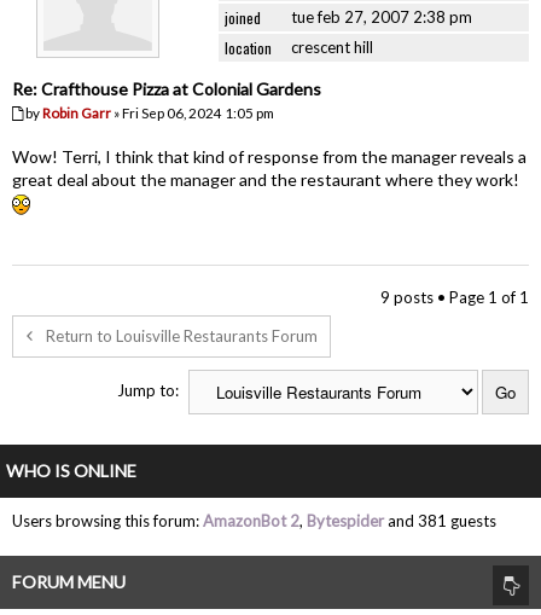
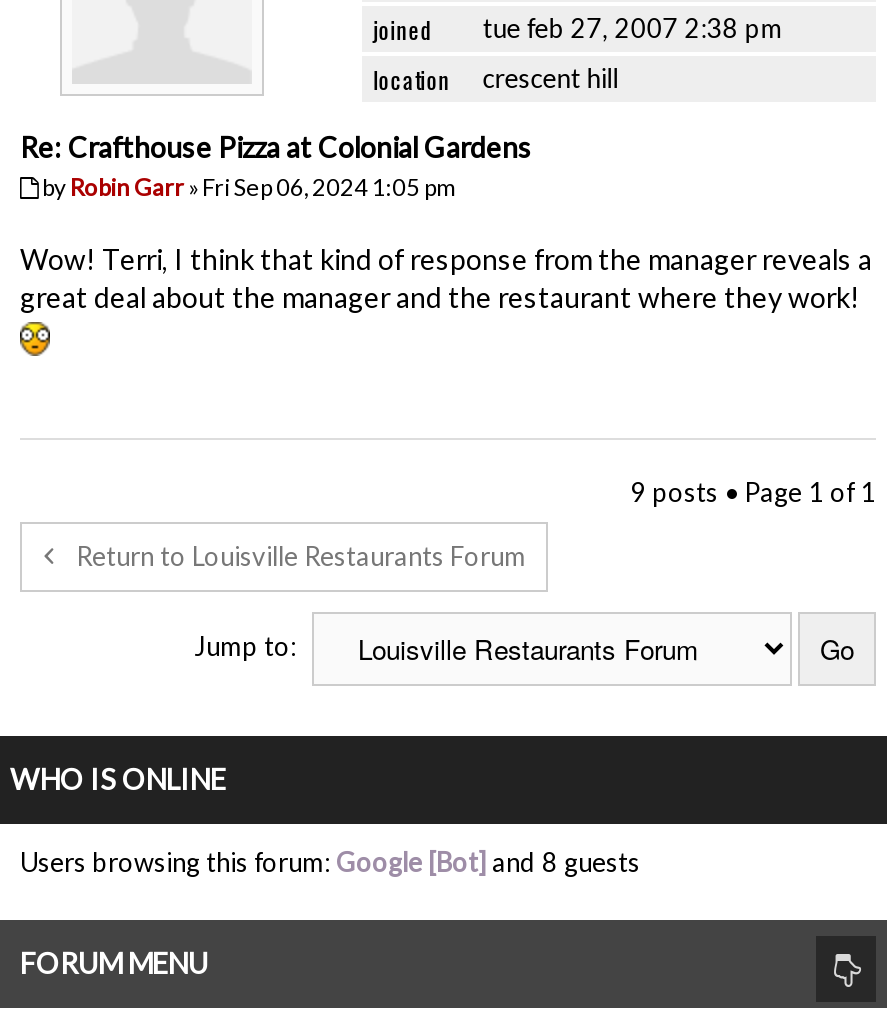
- Users browsing this forum: AmazonBot 2, Bytespider and 381 guests
+ Users browsing this forum: Google [Bot] and 8 guests
